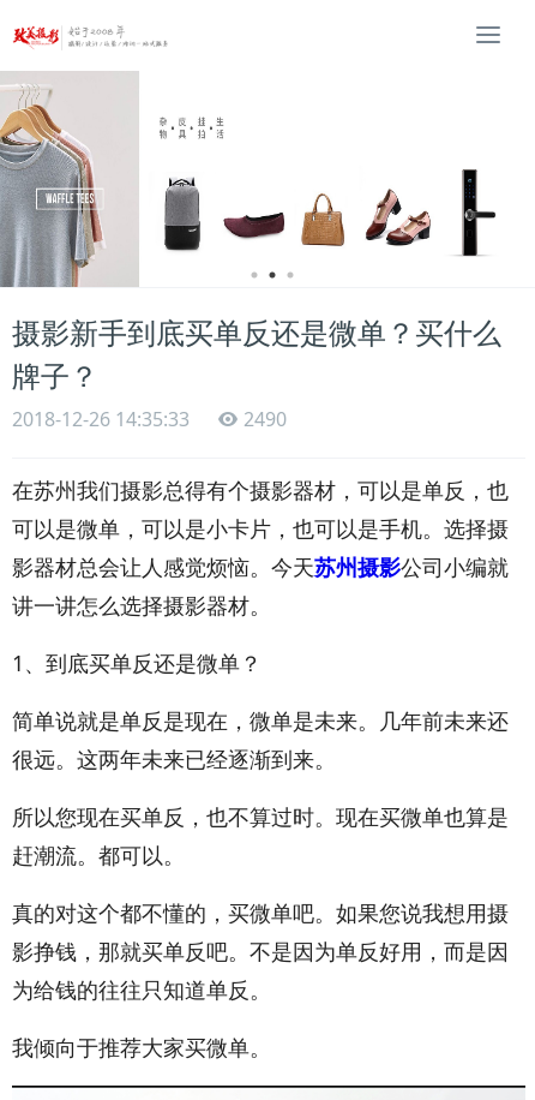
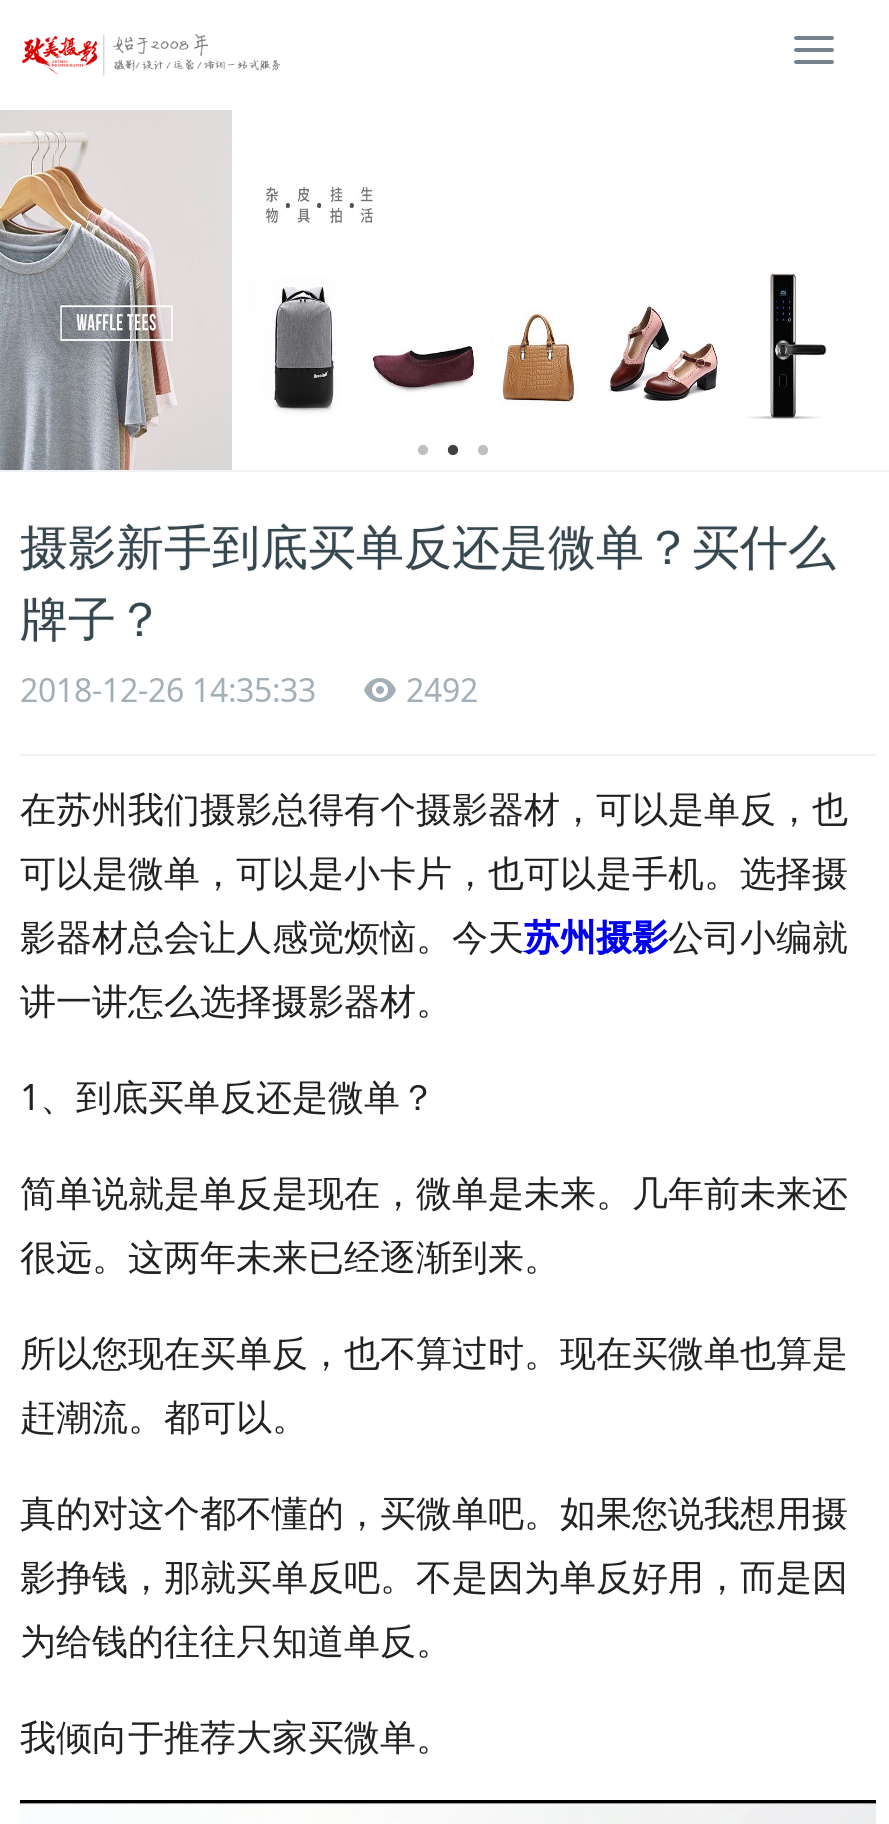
- 2490
+ 2492
